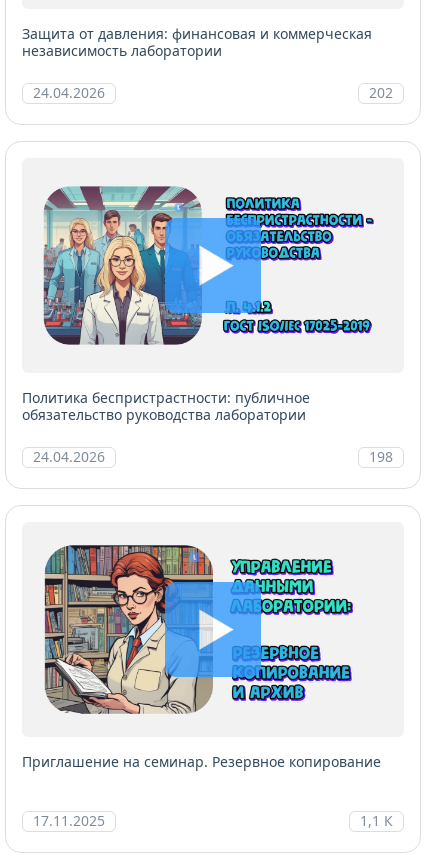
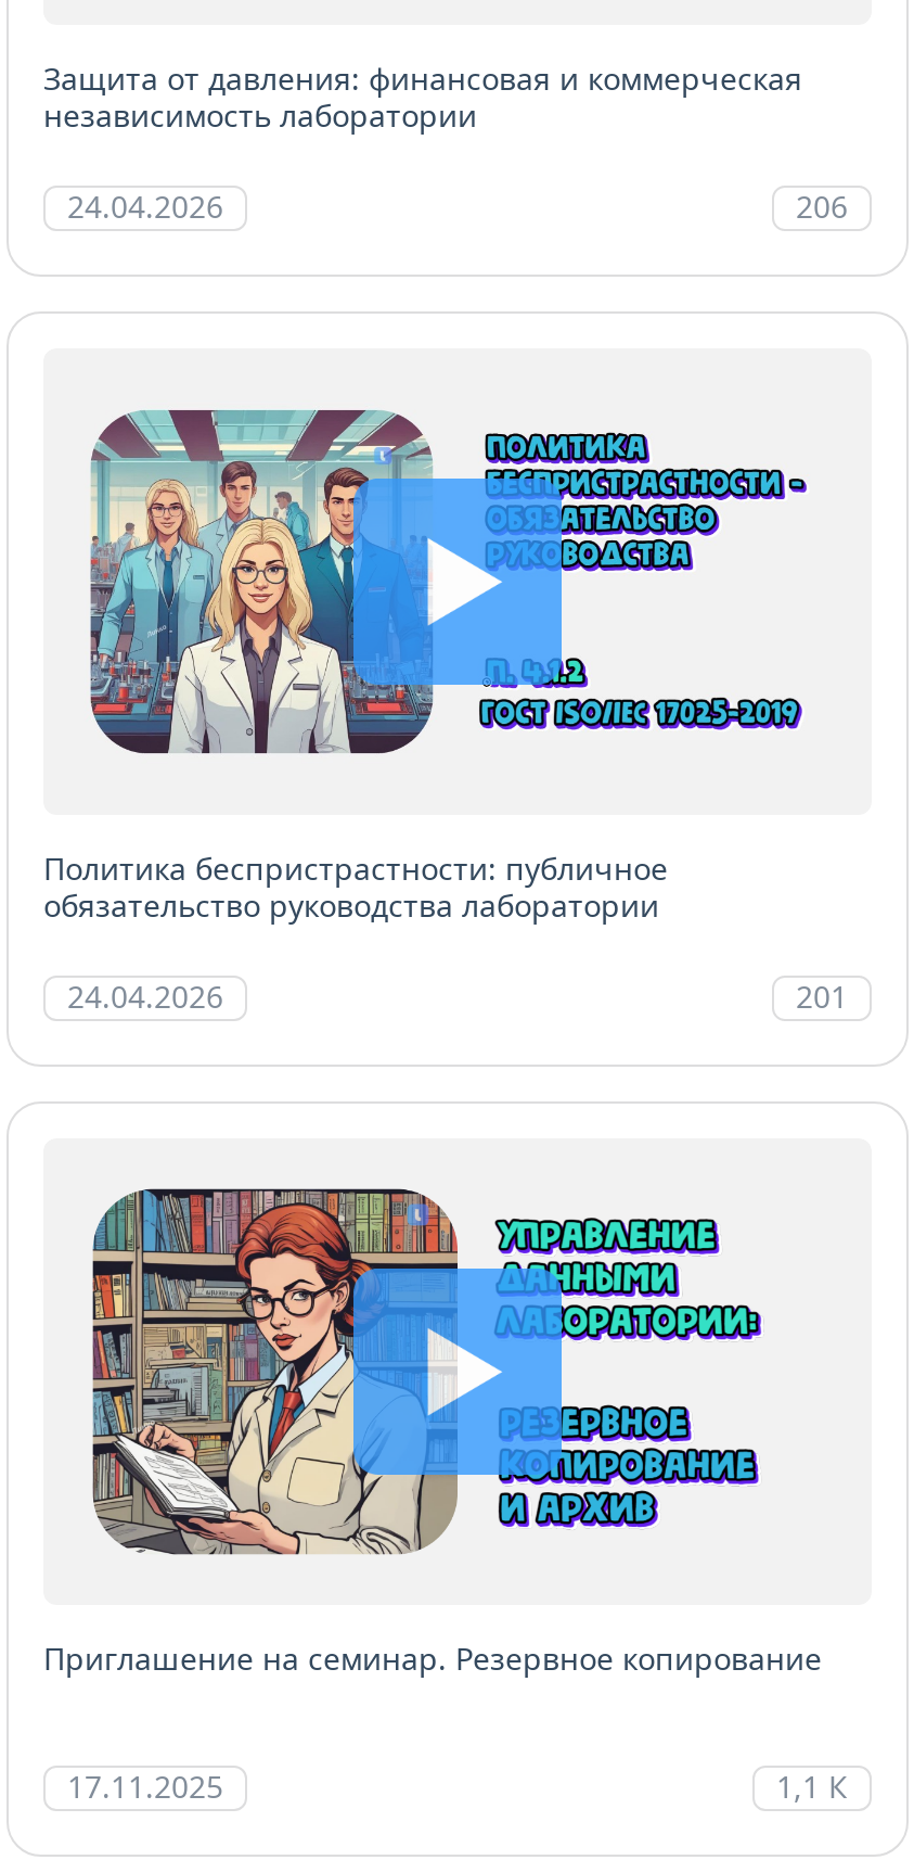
- 202
+ 206

- 198
+ 201
